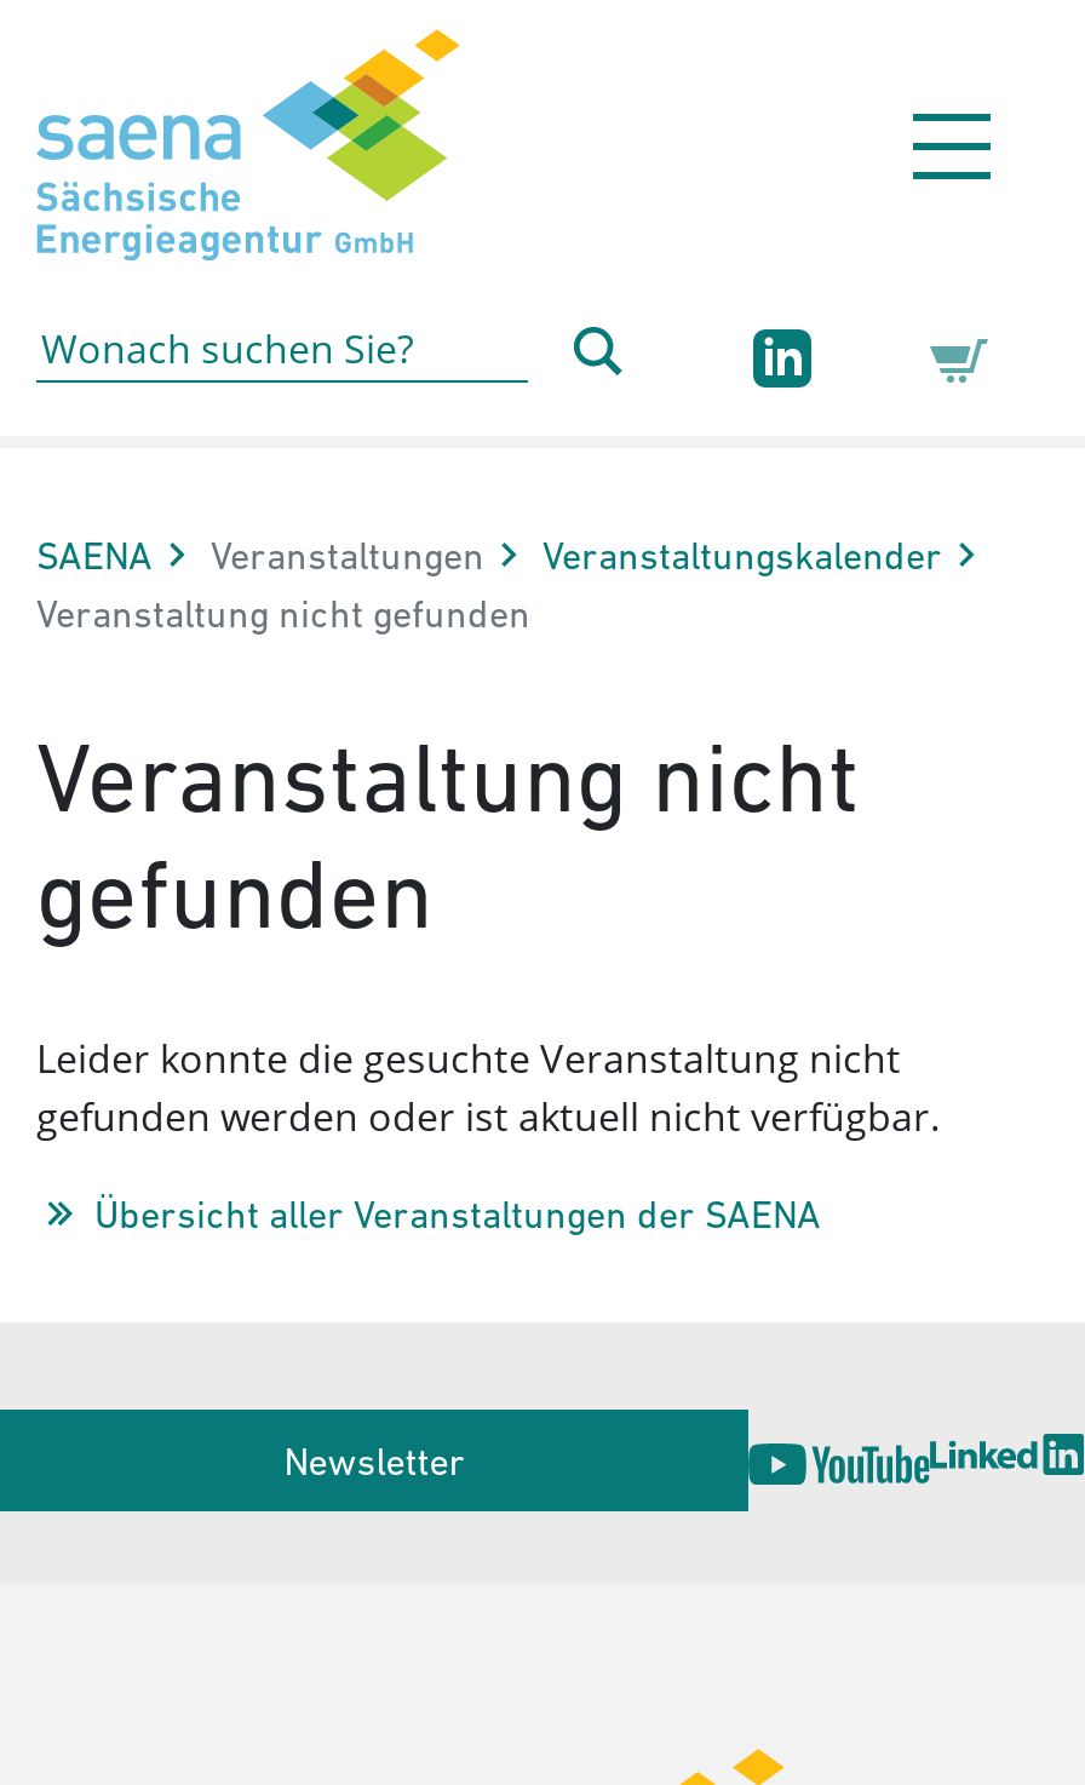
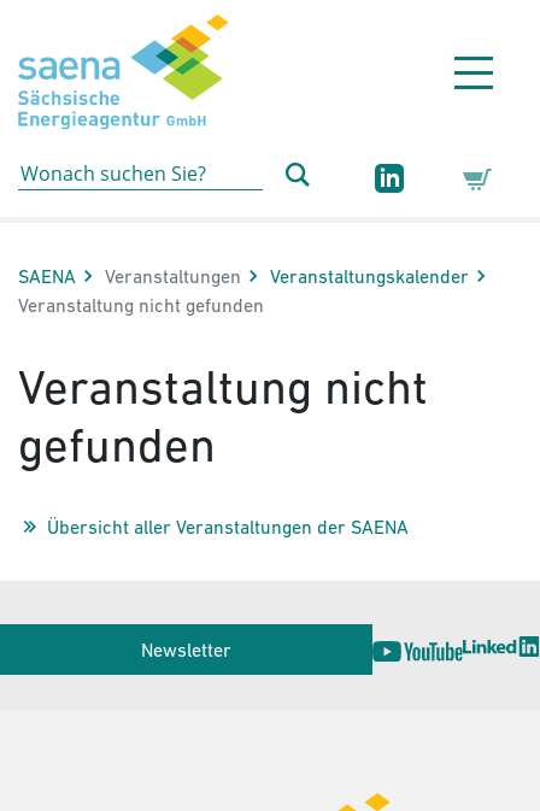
- Leider konnte die gesuchte Veranstaltung nicht
- gefunden werden oder ist aktuell nicht verfügbar.
